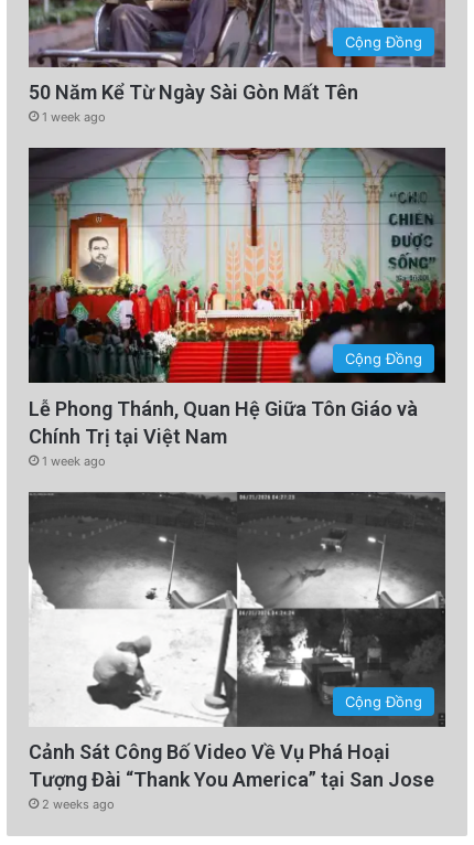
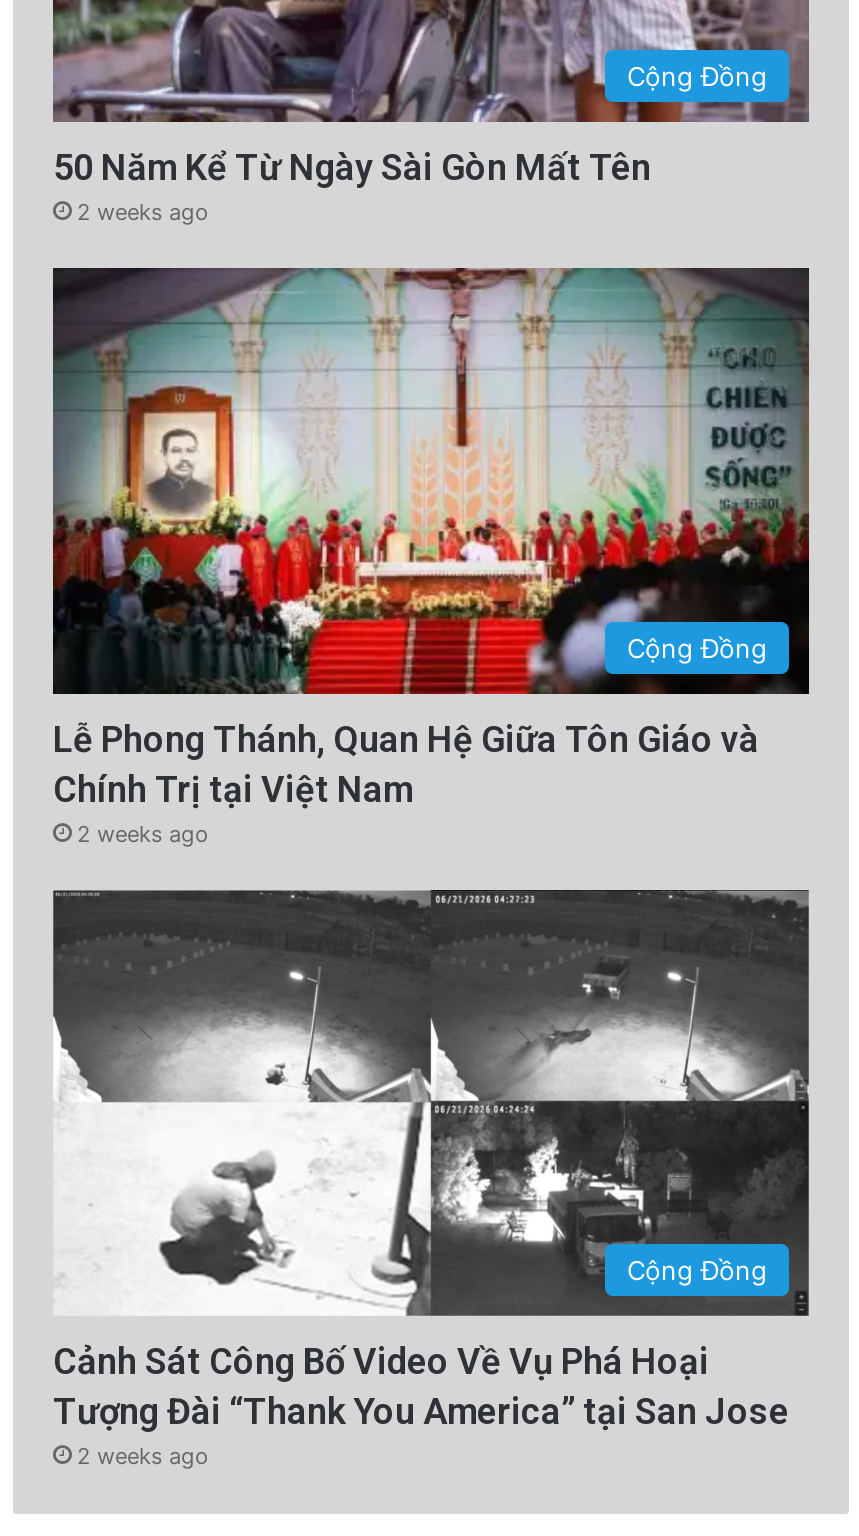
- 1 week ago
+ 2 weeks ago

- 1 week ago
+ 2 weeks ago
